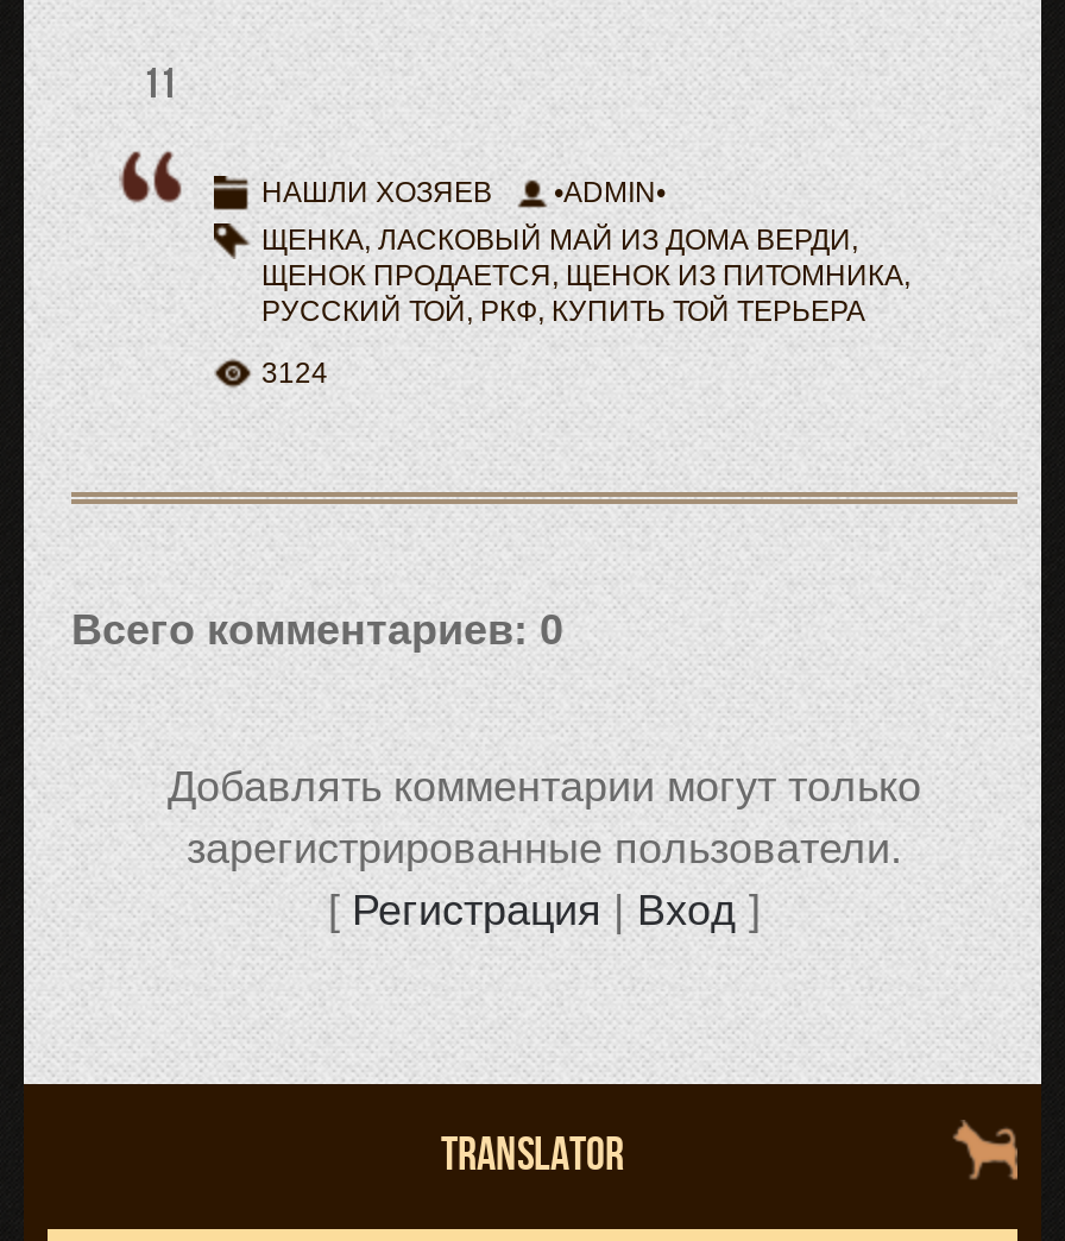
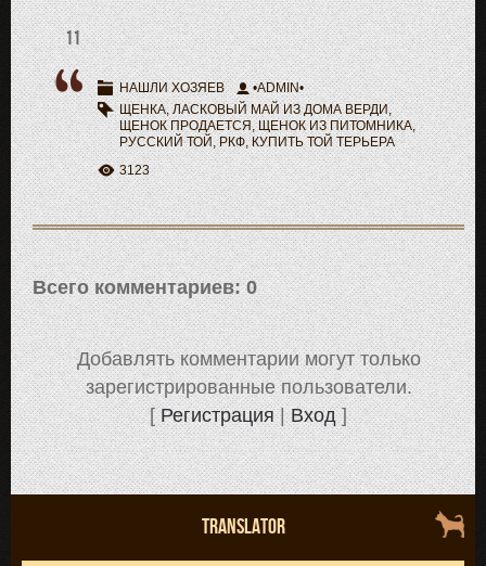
- 3124
+ 3123
